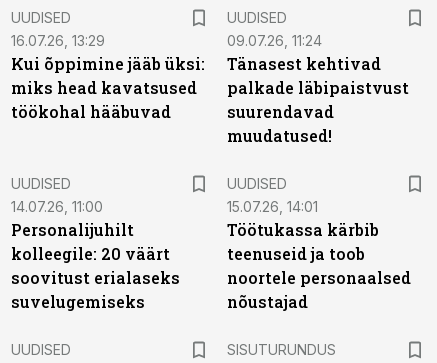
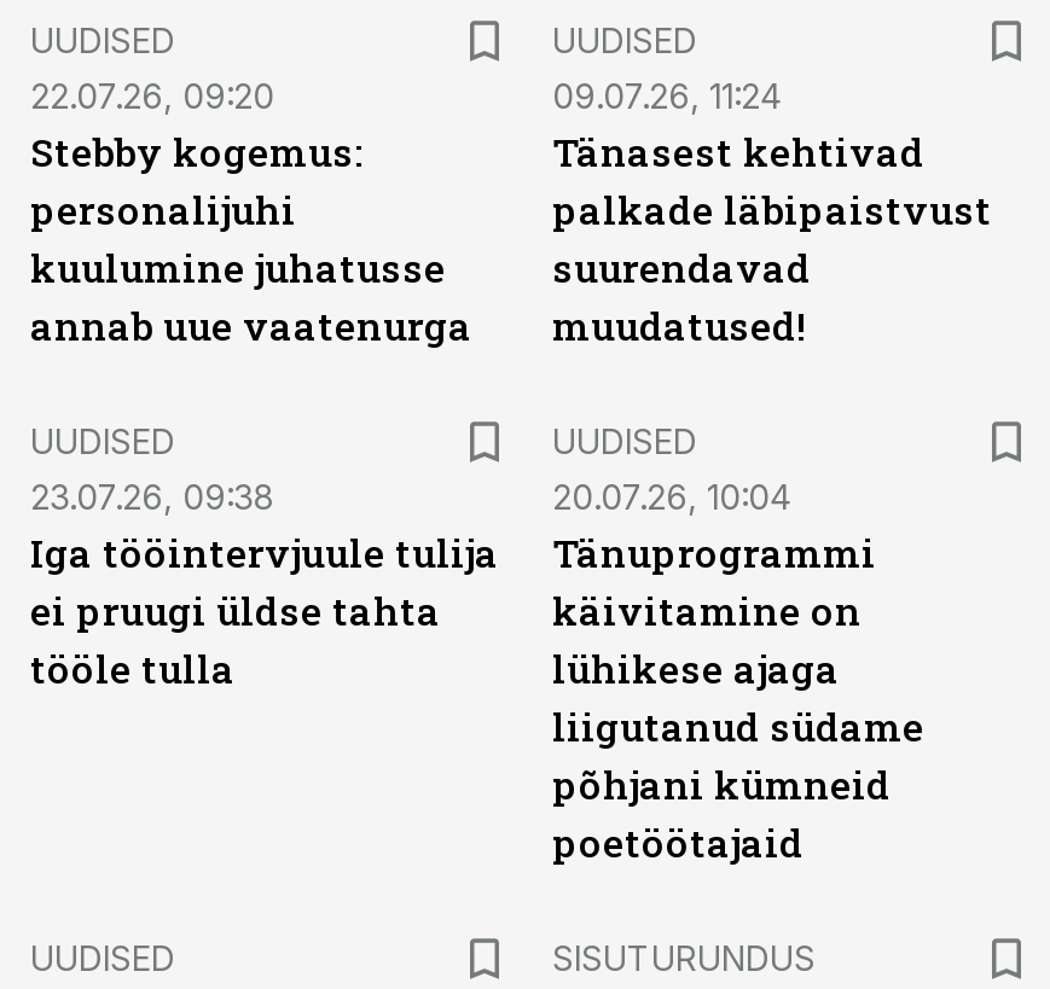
- 16.07.26, 13:29
- Kui õppimine jääb üksi:
- miks head kavatsused
- töökohal hääbuvad
+ 22.07.26, 09:20
+ Stebby kogemus:
+ personalijuhi
+ kuulumine juhatusse
+ annab uue vaatenurga

- 14.07.26, 11:00
- Personalijuhilt
- kolleegile: 20 väärt
- soovitust erialaseks
- suvelugemiseks
+ 23.07.26, 09:38
+ Iga tööintervjuule tulija
+ ei pruugi üldse tahta
+ tööle tulla

- 15.07.26, 14:01
- Töötukassa kärbib
- teenuseid ja toob
- noortele personaalsed
- nõustajad
+ 20.07.26, 10:04
+ Tänuprogrammi
+ käivitamine on
+ lühikese ajaga
+ liigutanud südame
+ põhjani kümneid
+ poetöötajaid
